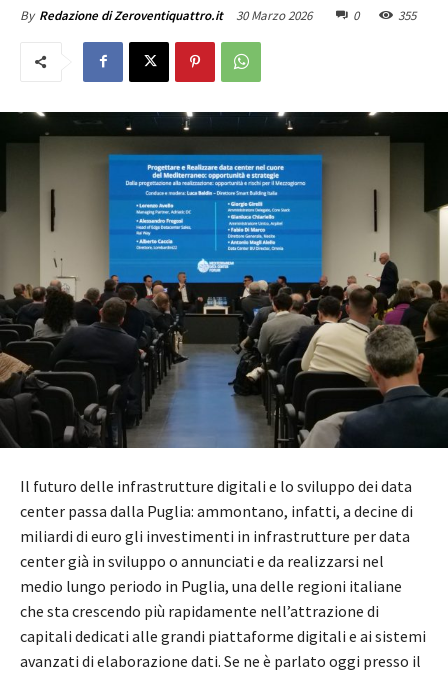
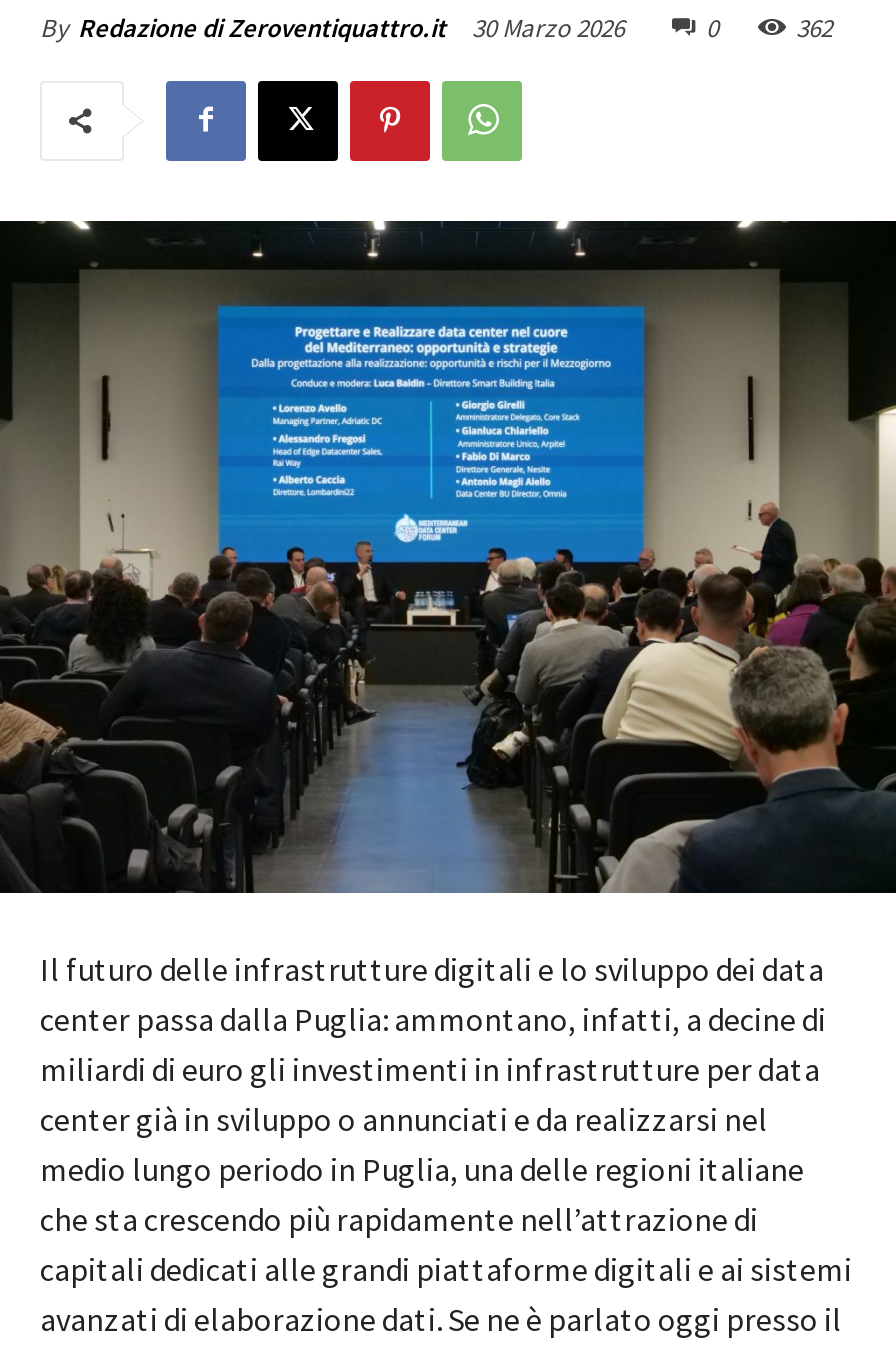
- 355
+ 362
